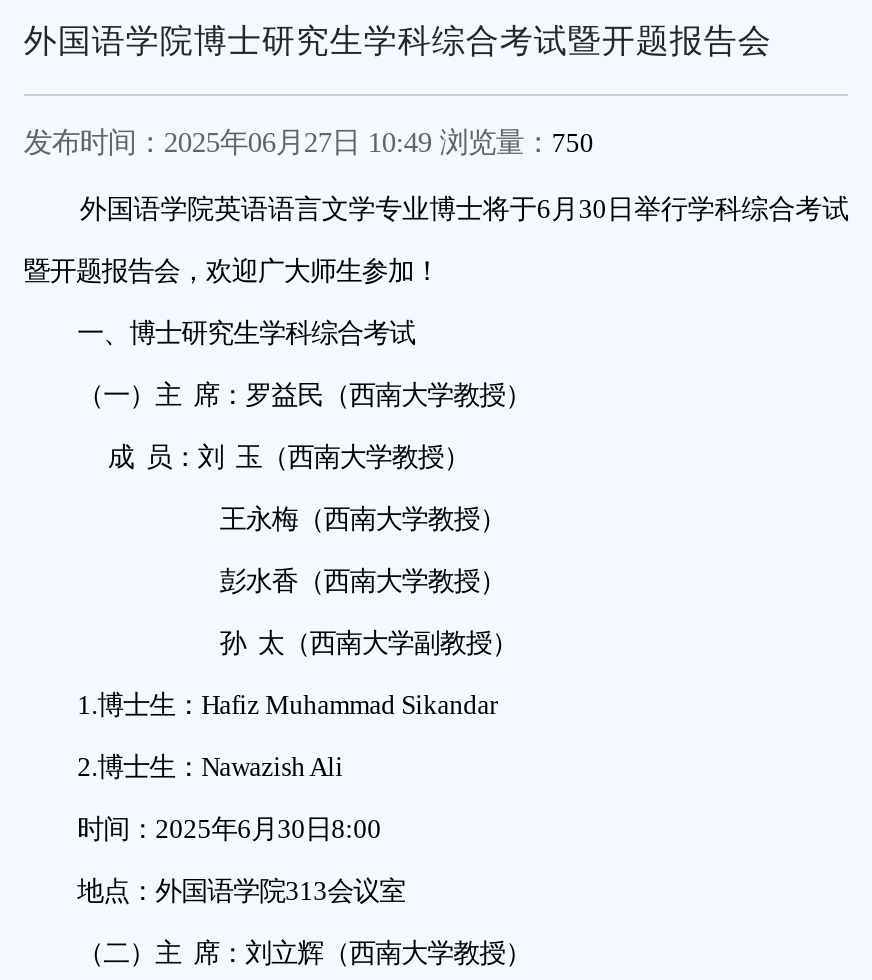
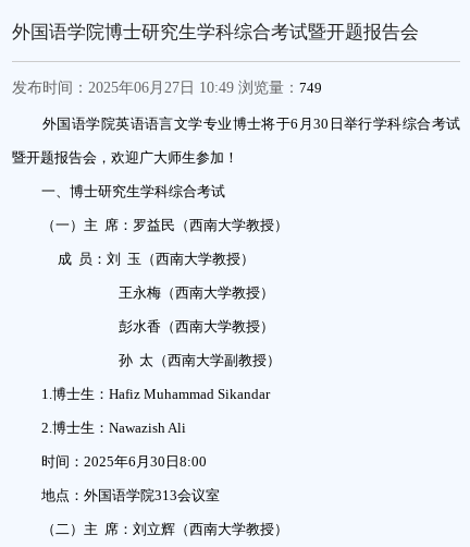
- 发布时间：2025年06月27日 10:49 浏览量：750
+ 发布时间：2025年06月27日 10:49 浏览量：749
